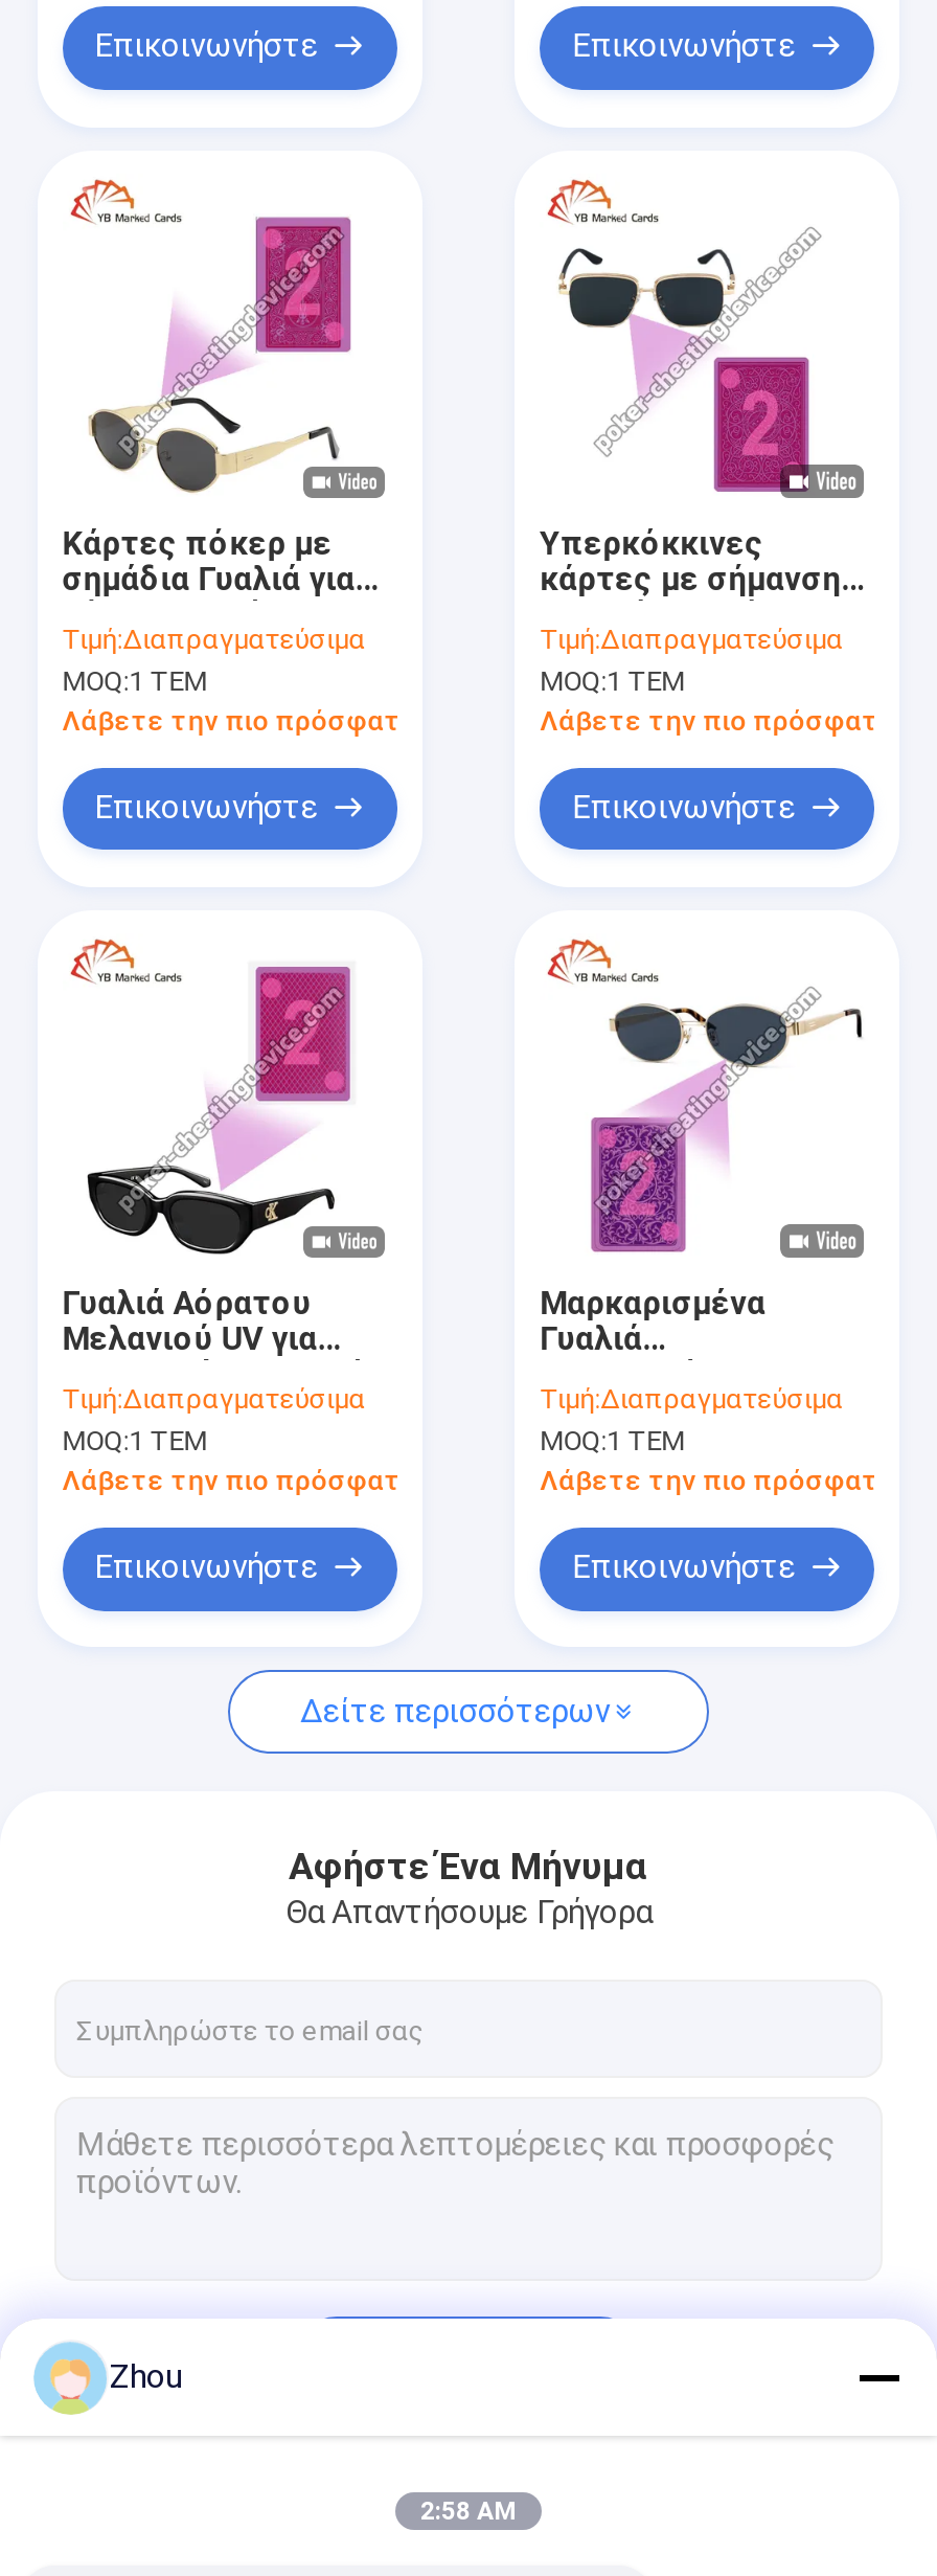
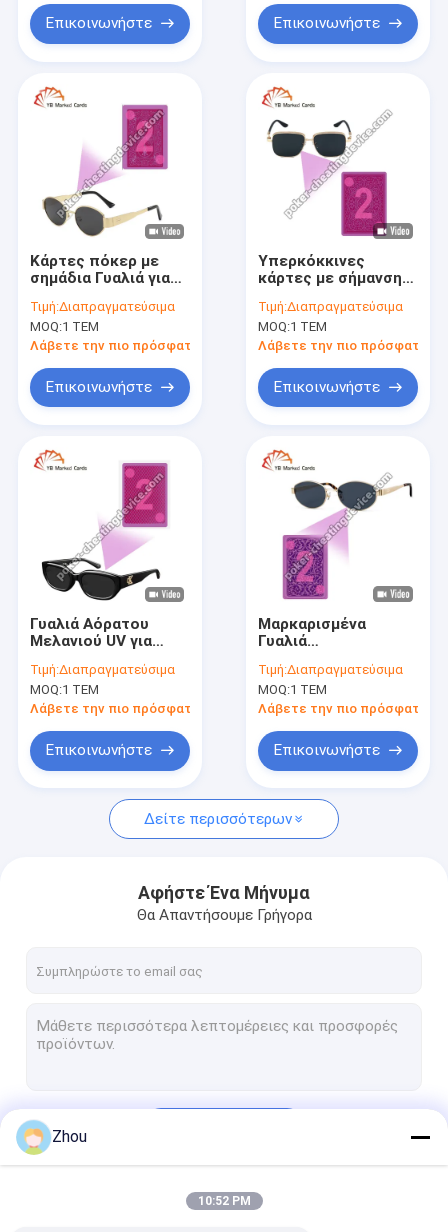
- 2:58 AM
+ 10:52 PM
